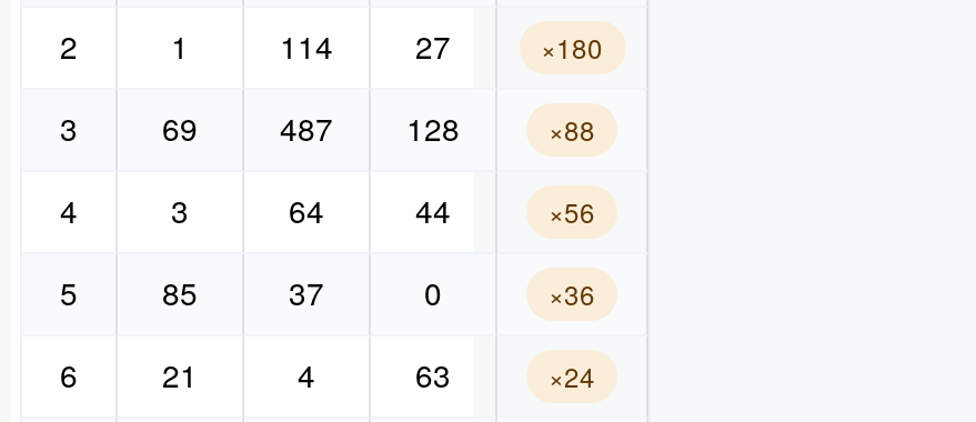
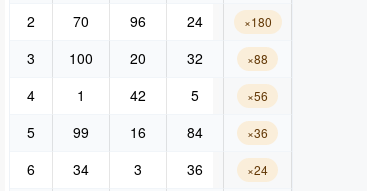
- 1
+ 70

- 114
+ 96

- 27
+ 24

- 69
+ 100

- 487
+ 20

- 128
+ 32

- 3
+ 1

- 64
+ 42

- 44
+ 5

- 5 85
+ 5 99

- 37
+ 16

- 0
+ 84

- 6 21
+ 6 34

- 4
+ 3

- 63
+ 36
